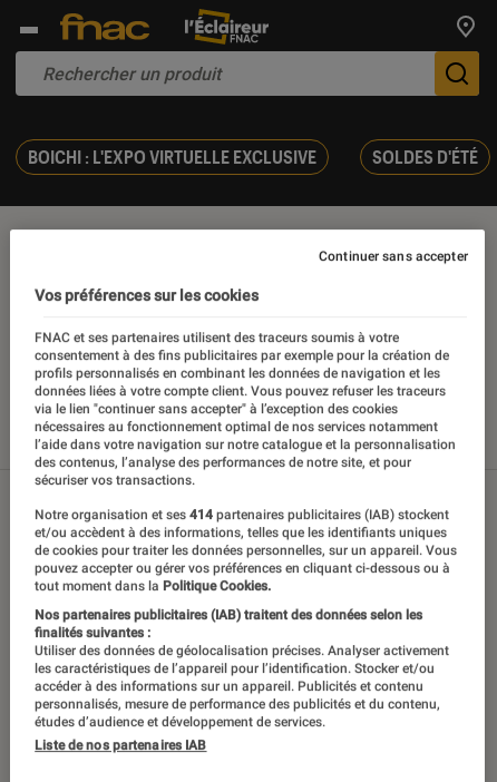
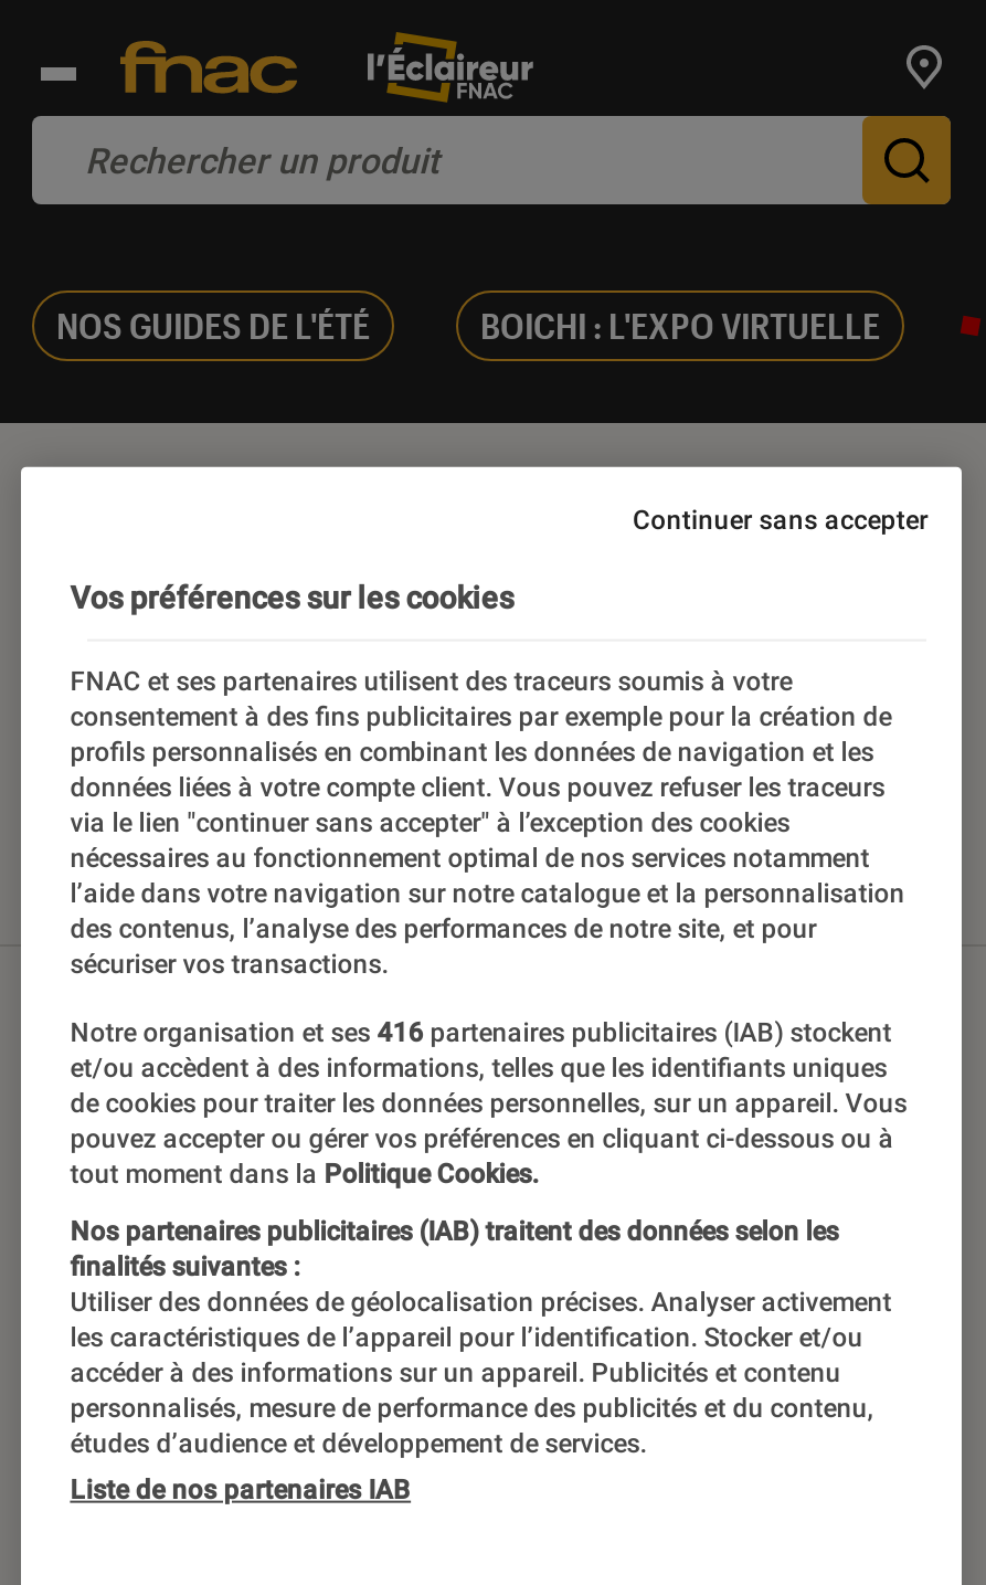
- BOICHI : L'EXPO VIRTUELLE EXCLUSIVE
- SOLDES D'ÉTÉ
+ NOS GUIDES DE L'ÉTÉ
+ BOICHI : L'EXPO VIRTUELLE

- Notre organisation et ses 414 partenaires publicitaires (IAB) stockent
+ Notre organisation et ses 416 partenaires publicitaires (IAB) stockent
